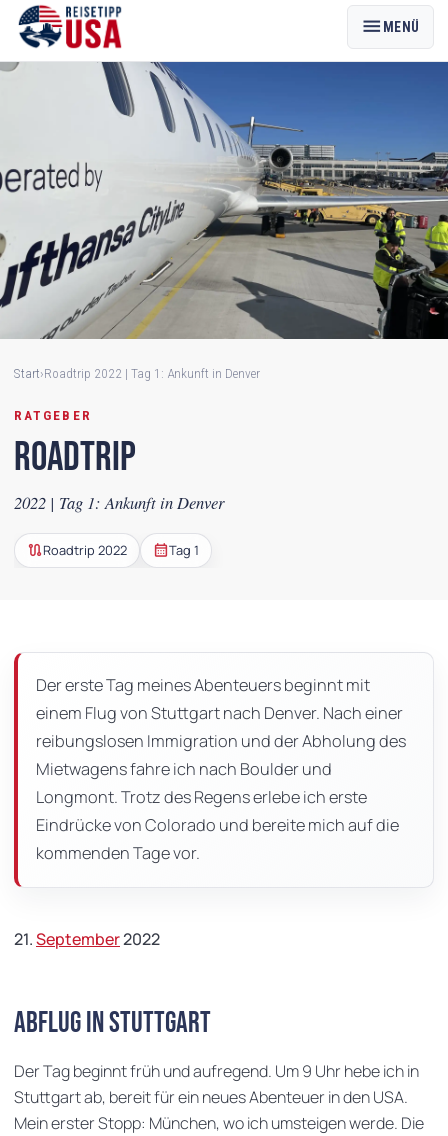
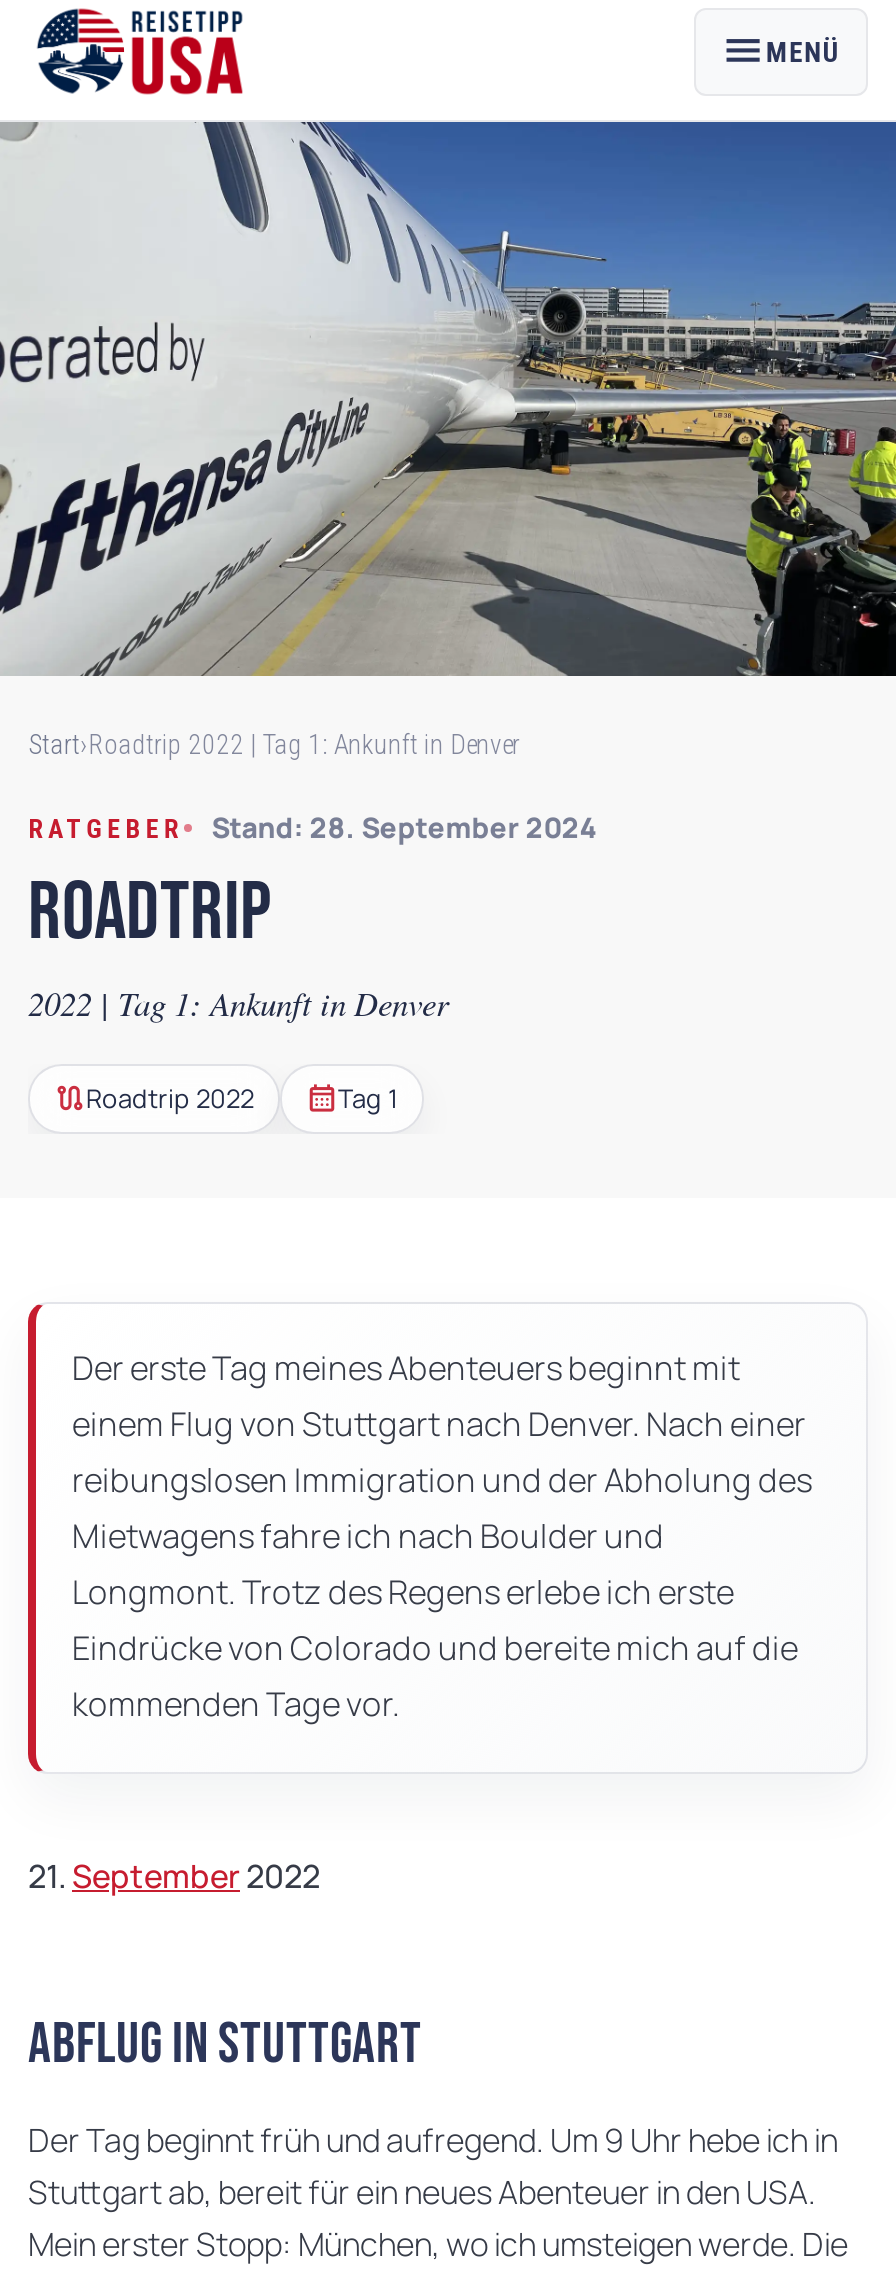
+ Stand: 28. September 2024
